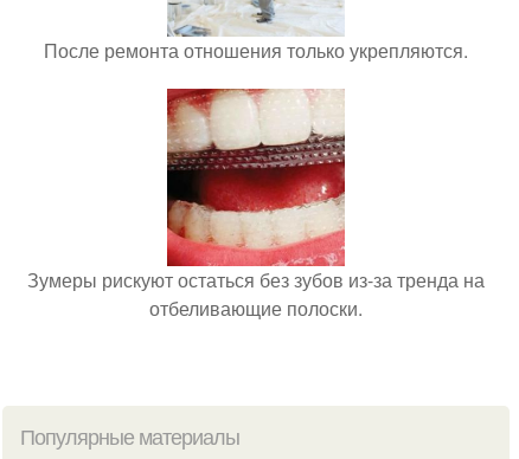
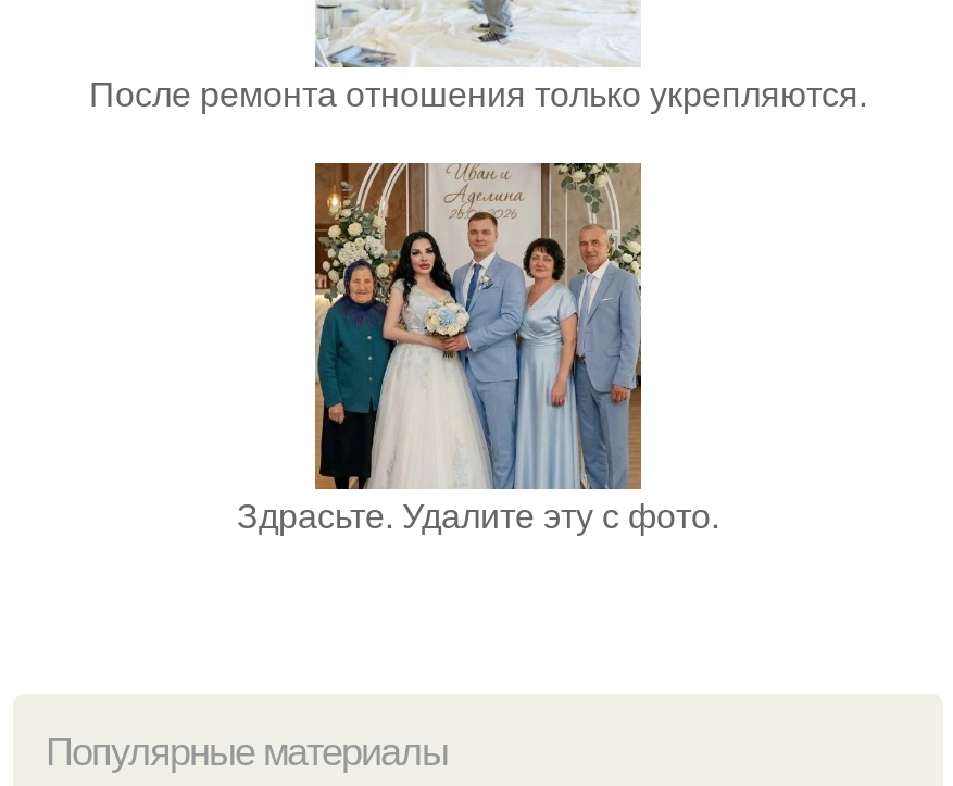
- [image]
- Зумеры рискуют остаться без зубов из-за тренда на
- отбеливающие полоски.
+ [image]
+ Здрасьте. Удалите эту с фото.
